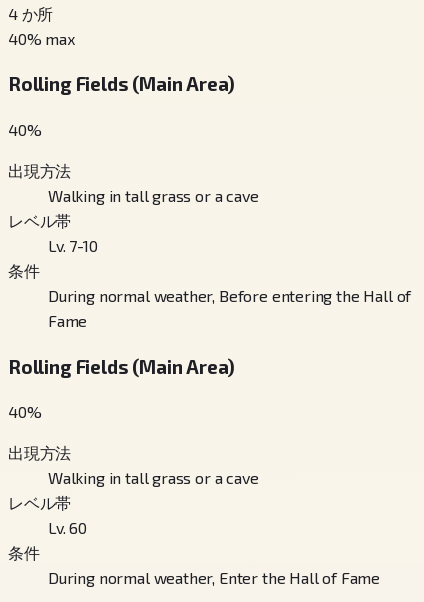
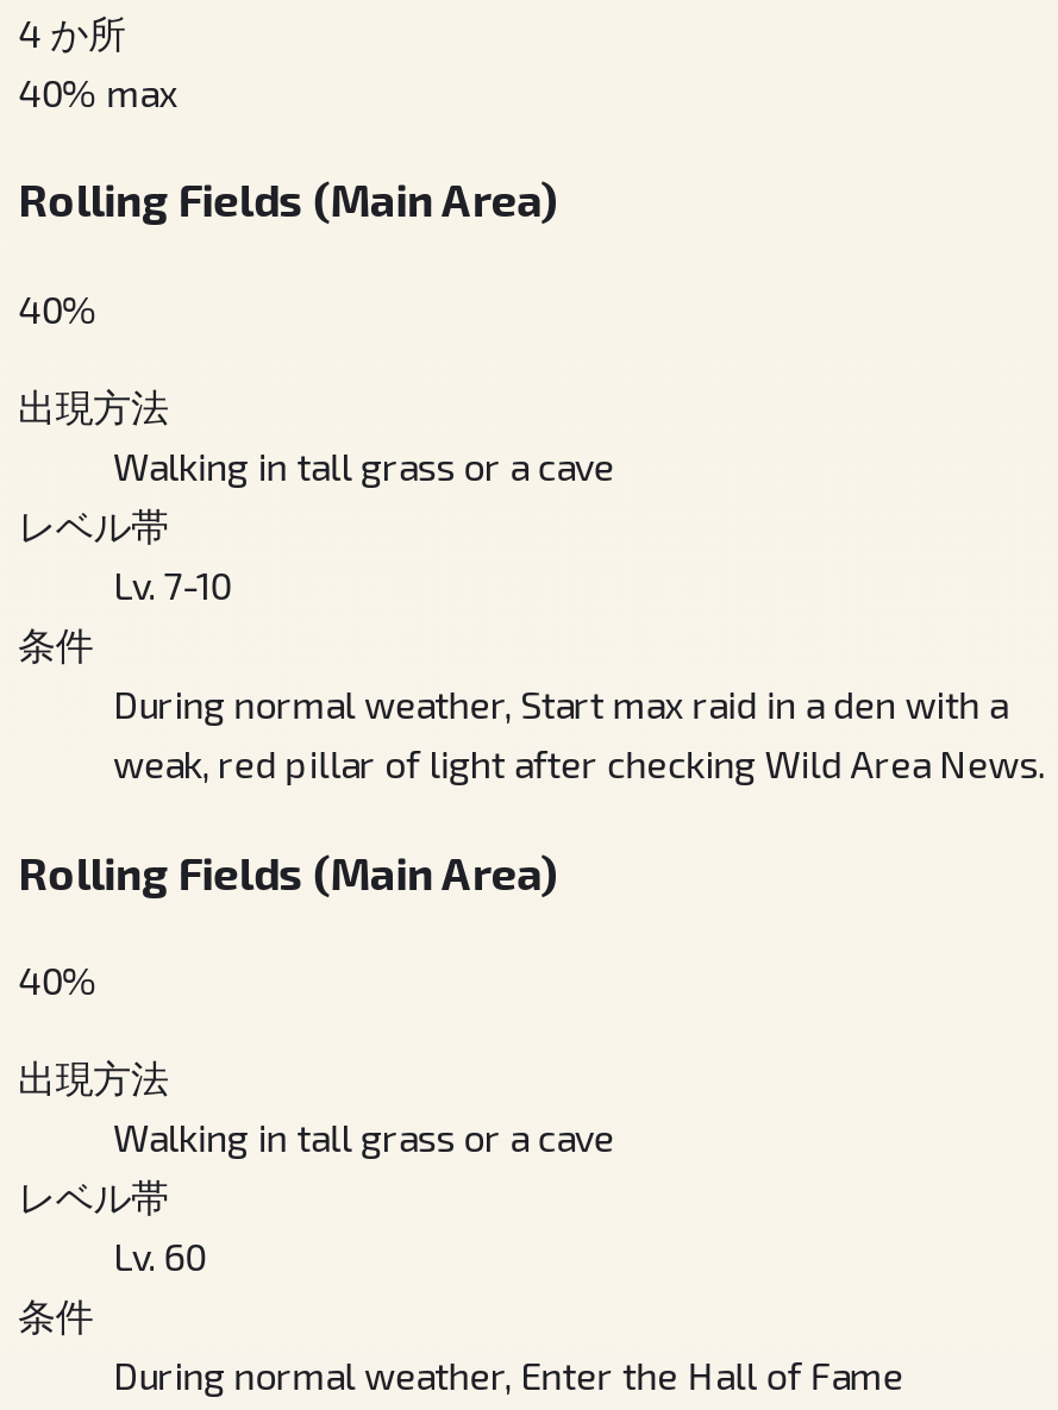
- During normal weather, Before entering the Hall of
- Fame
+ During normal weather, Start max raid in a den with a
+ weak, red pillar of light after checking Wild Area News.
